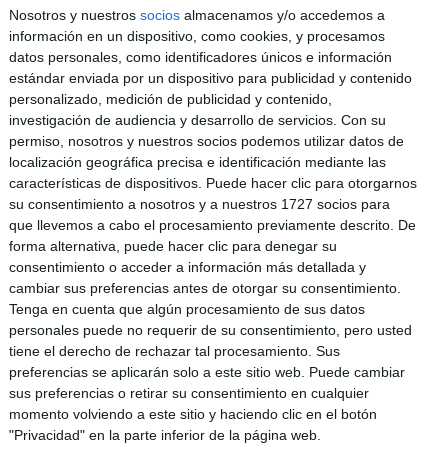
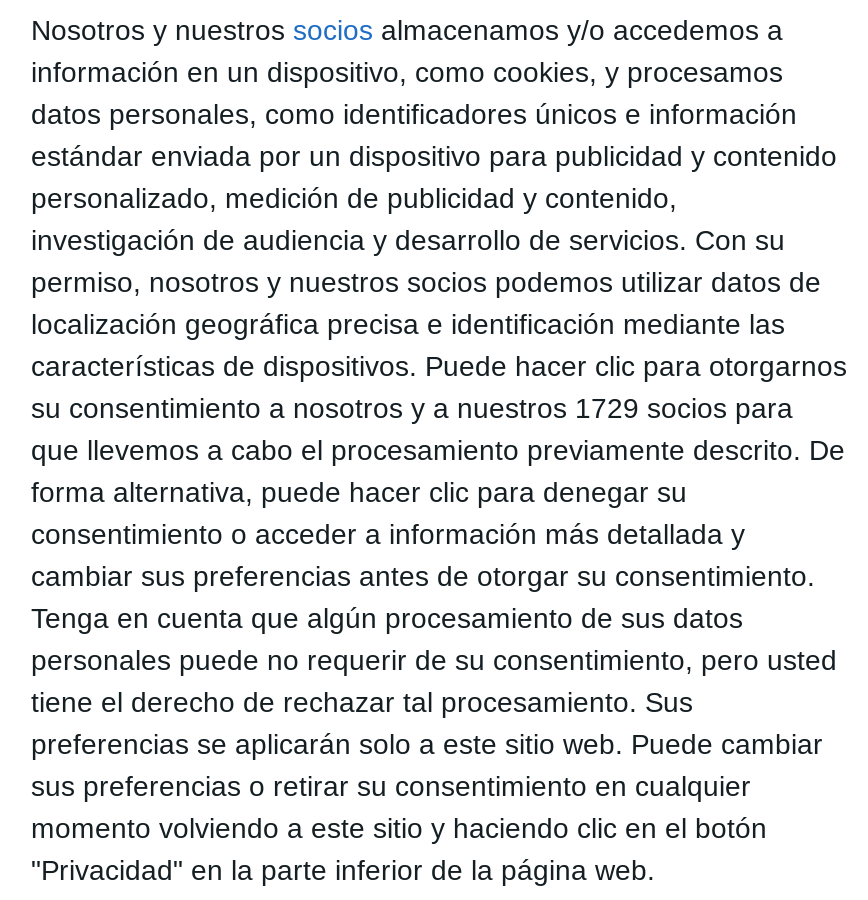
- su consentimiento a nosotros y a nuestros 1727 socios para
+ su consentimiento a nosotros y a nuestros 1729 socios para
